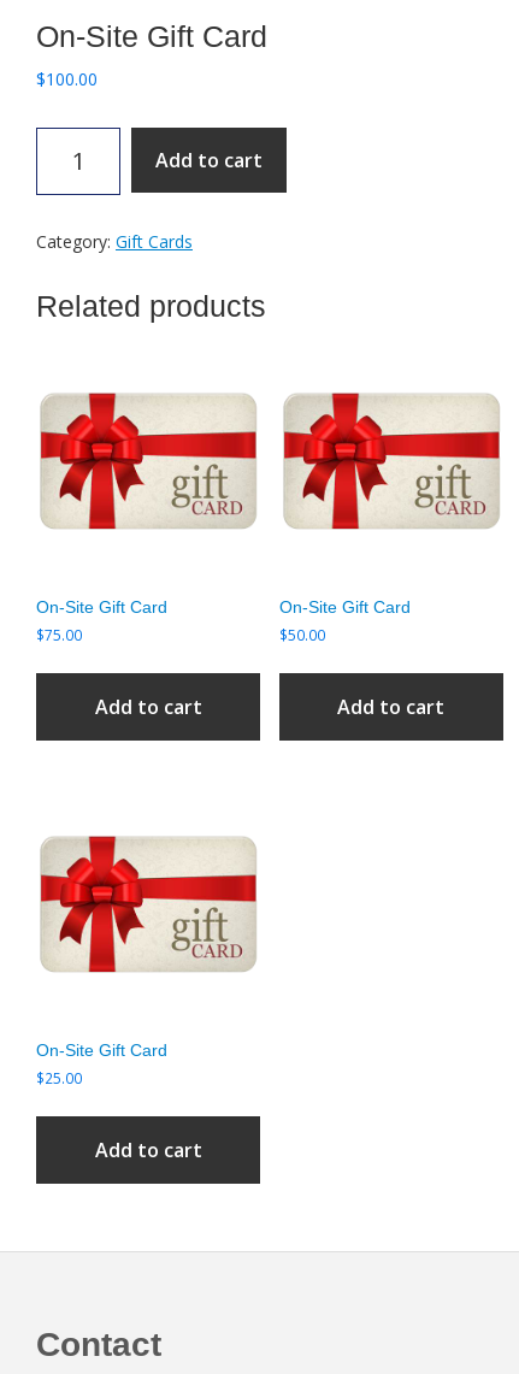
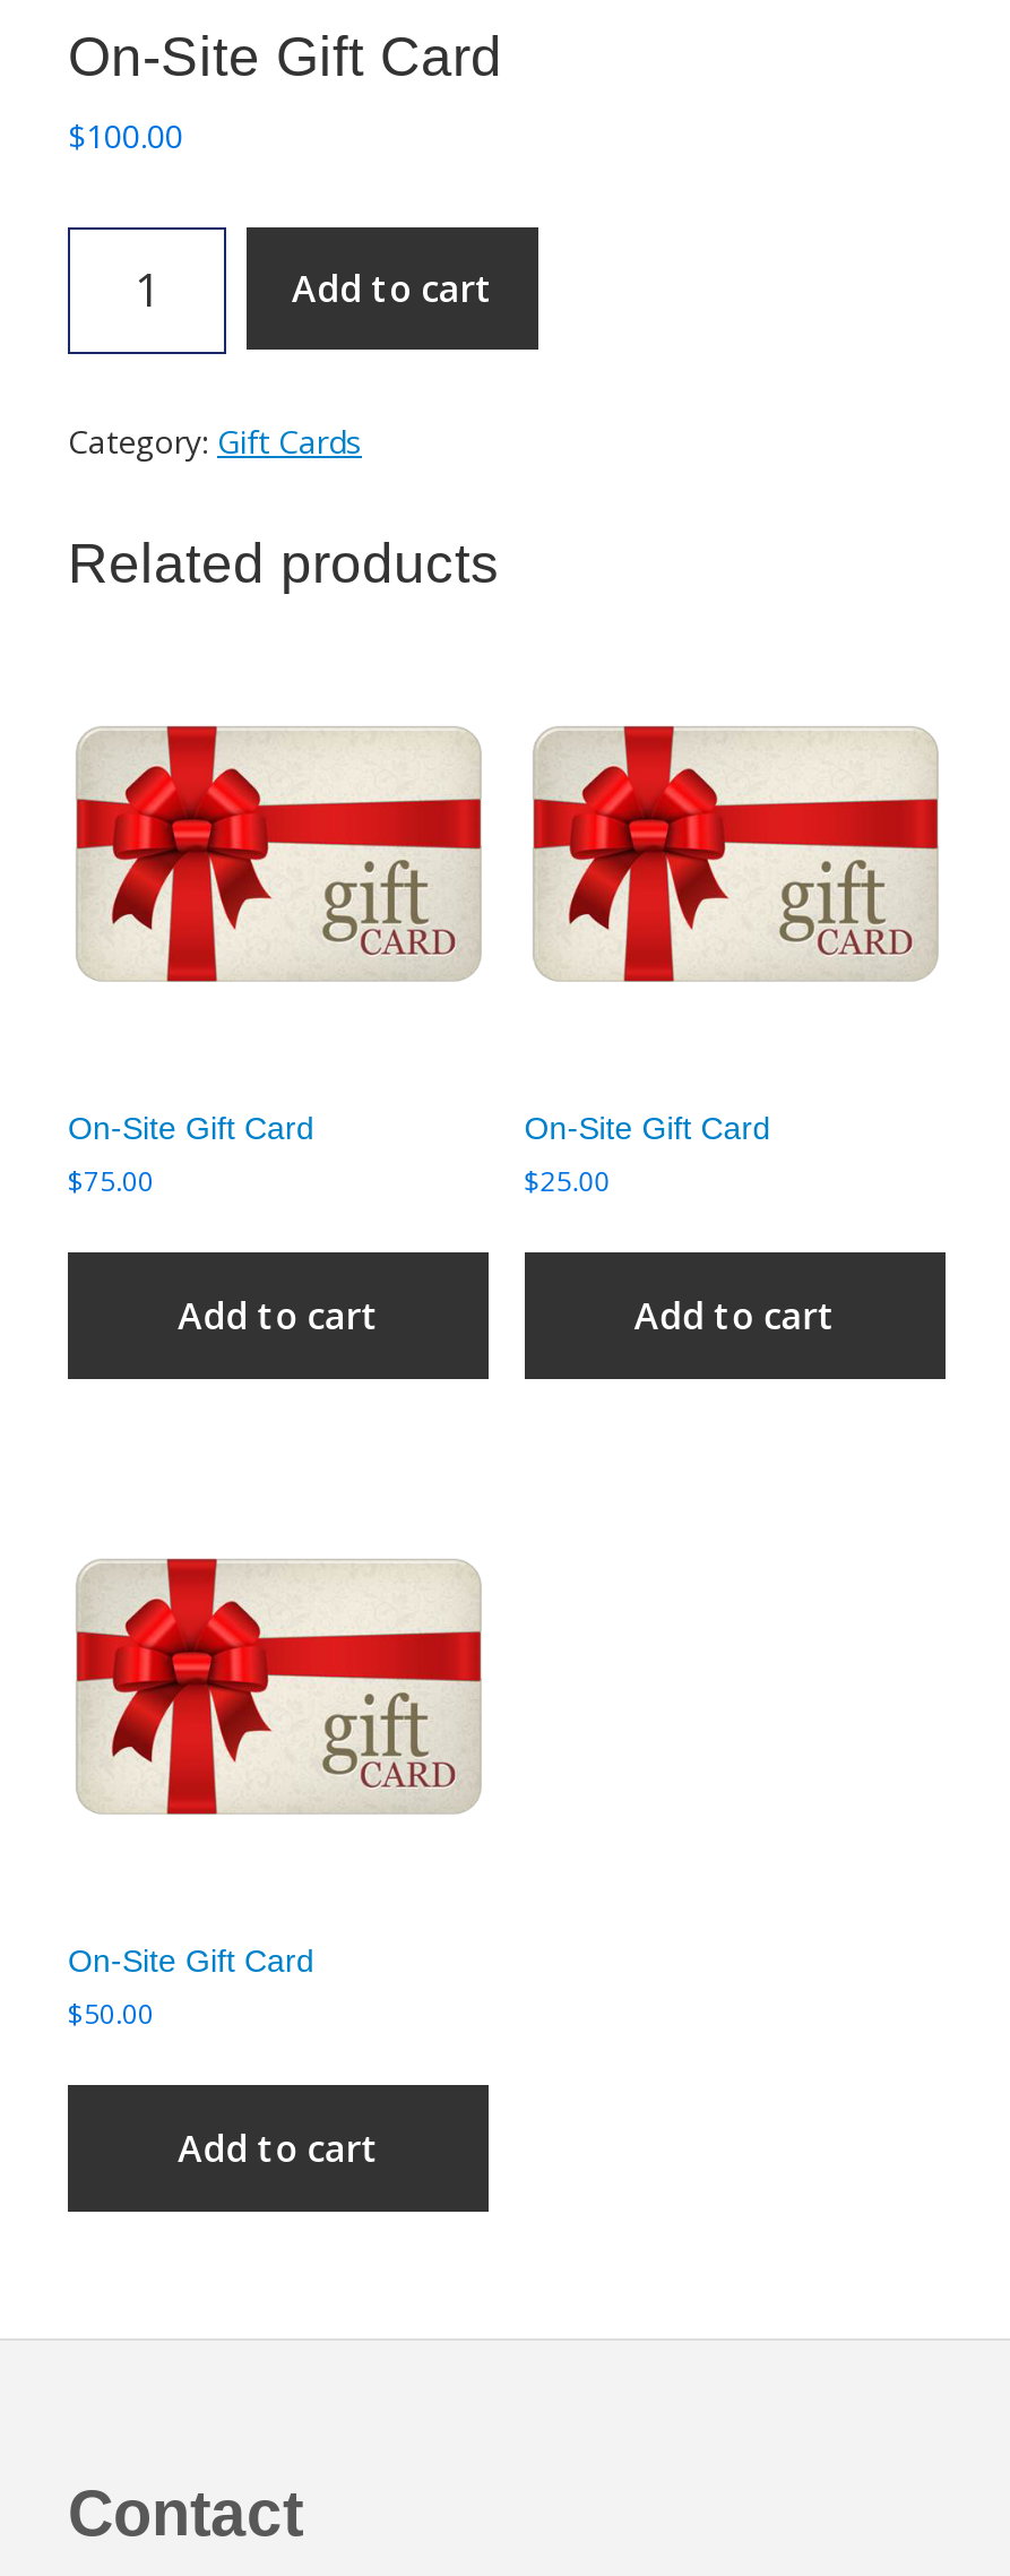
- $50.00
+ $25.00

- $25.00
+ $50.00
